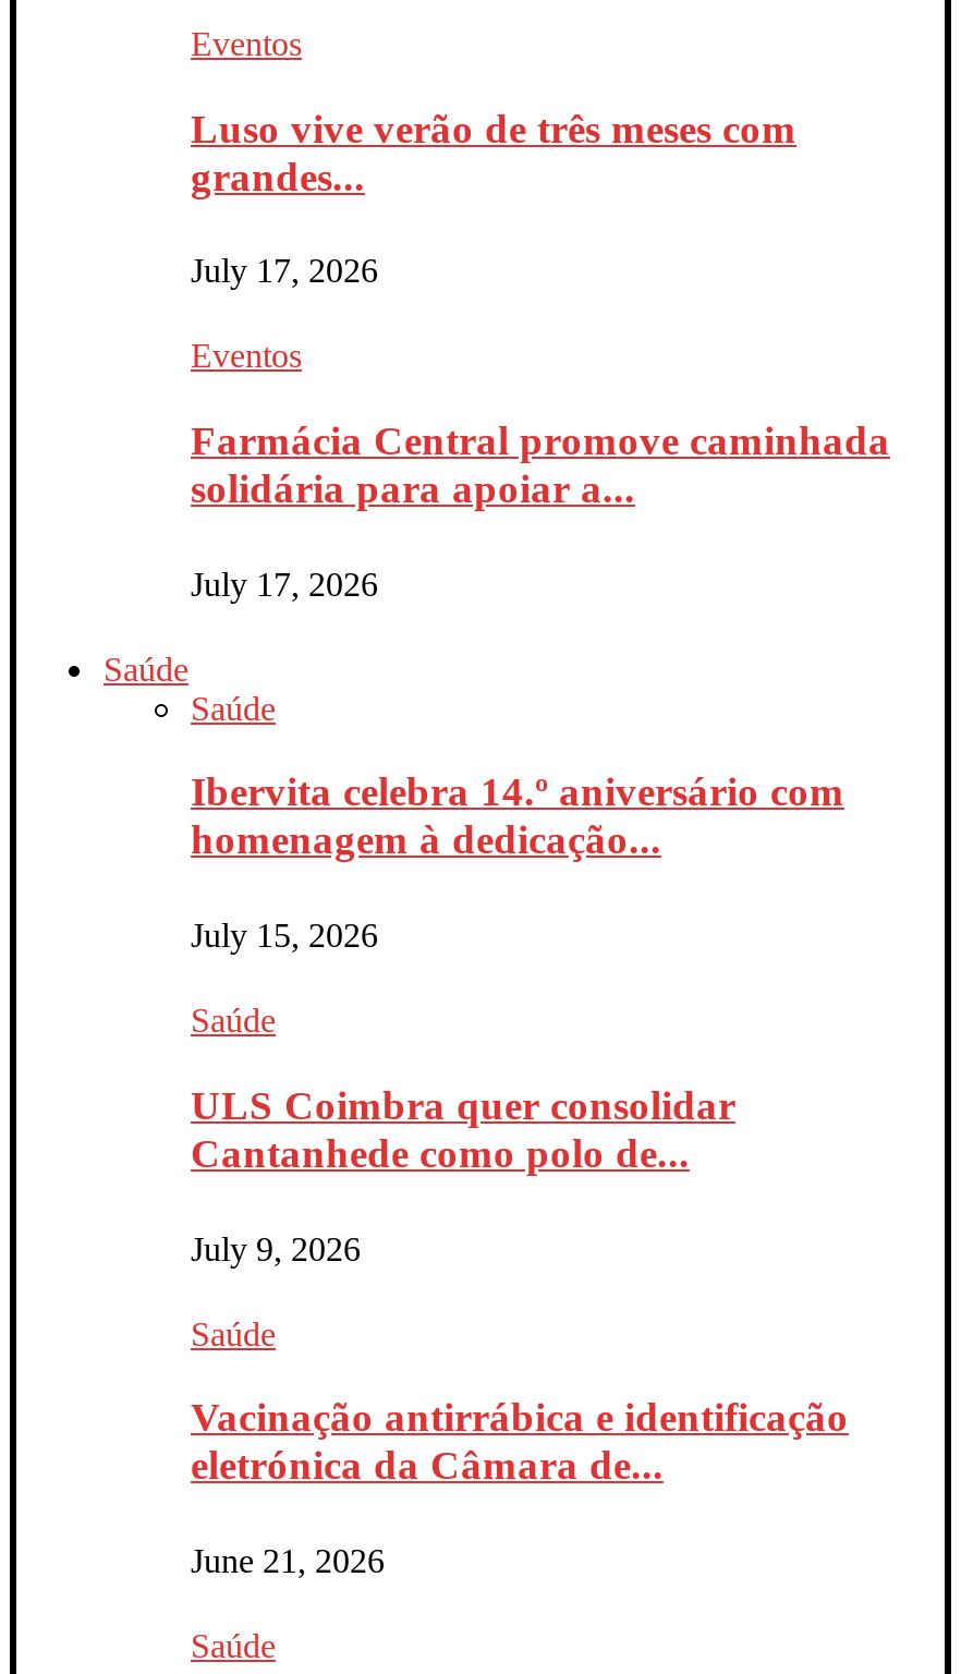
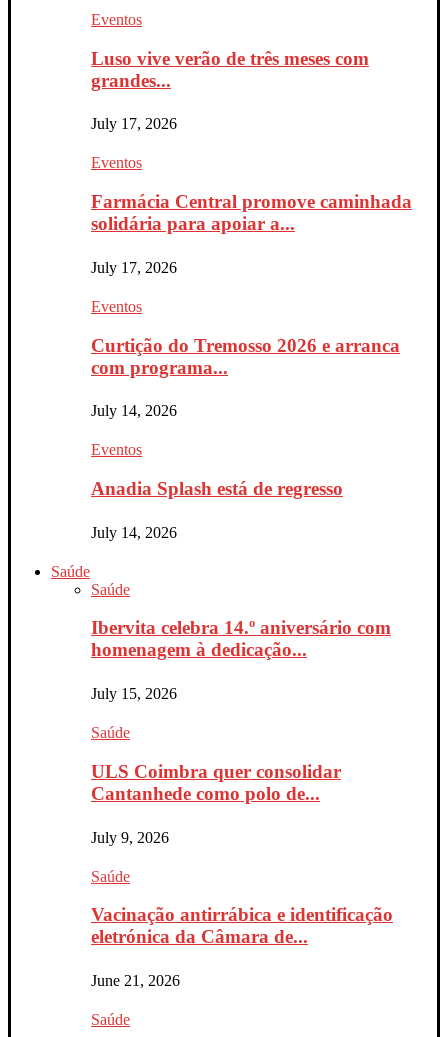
+ Eventos
+ Curtição do Tremosso 2026 e arranca
+ com programa...
+ July 14, 2026
+ Eventos
+ Anadia Splash está de regresso
+ July 14, 2026
